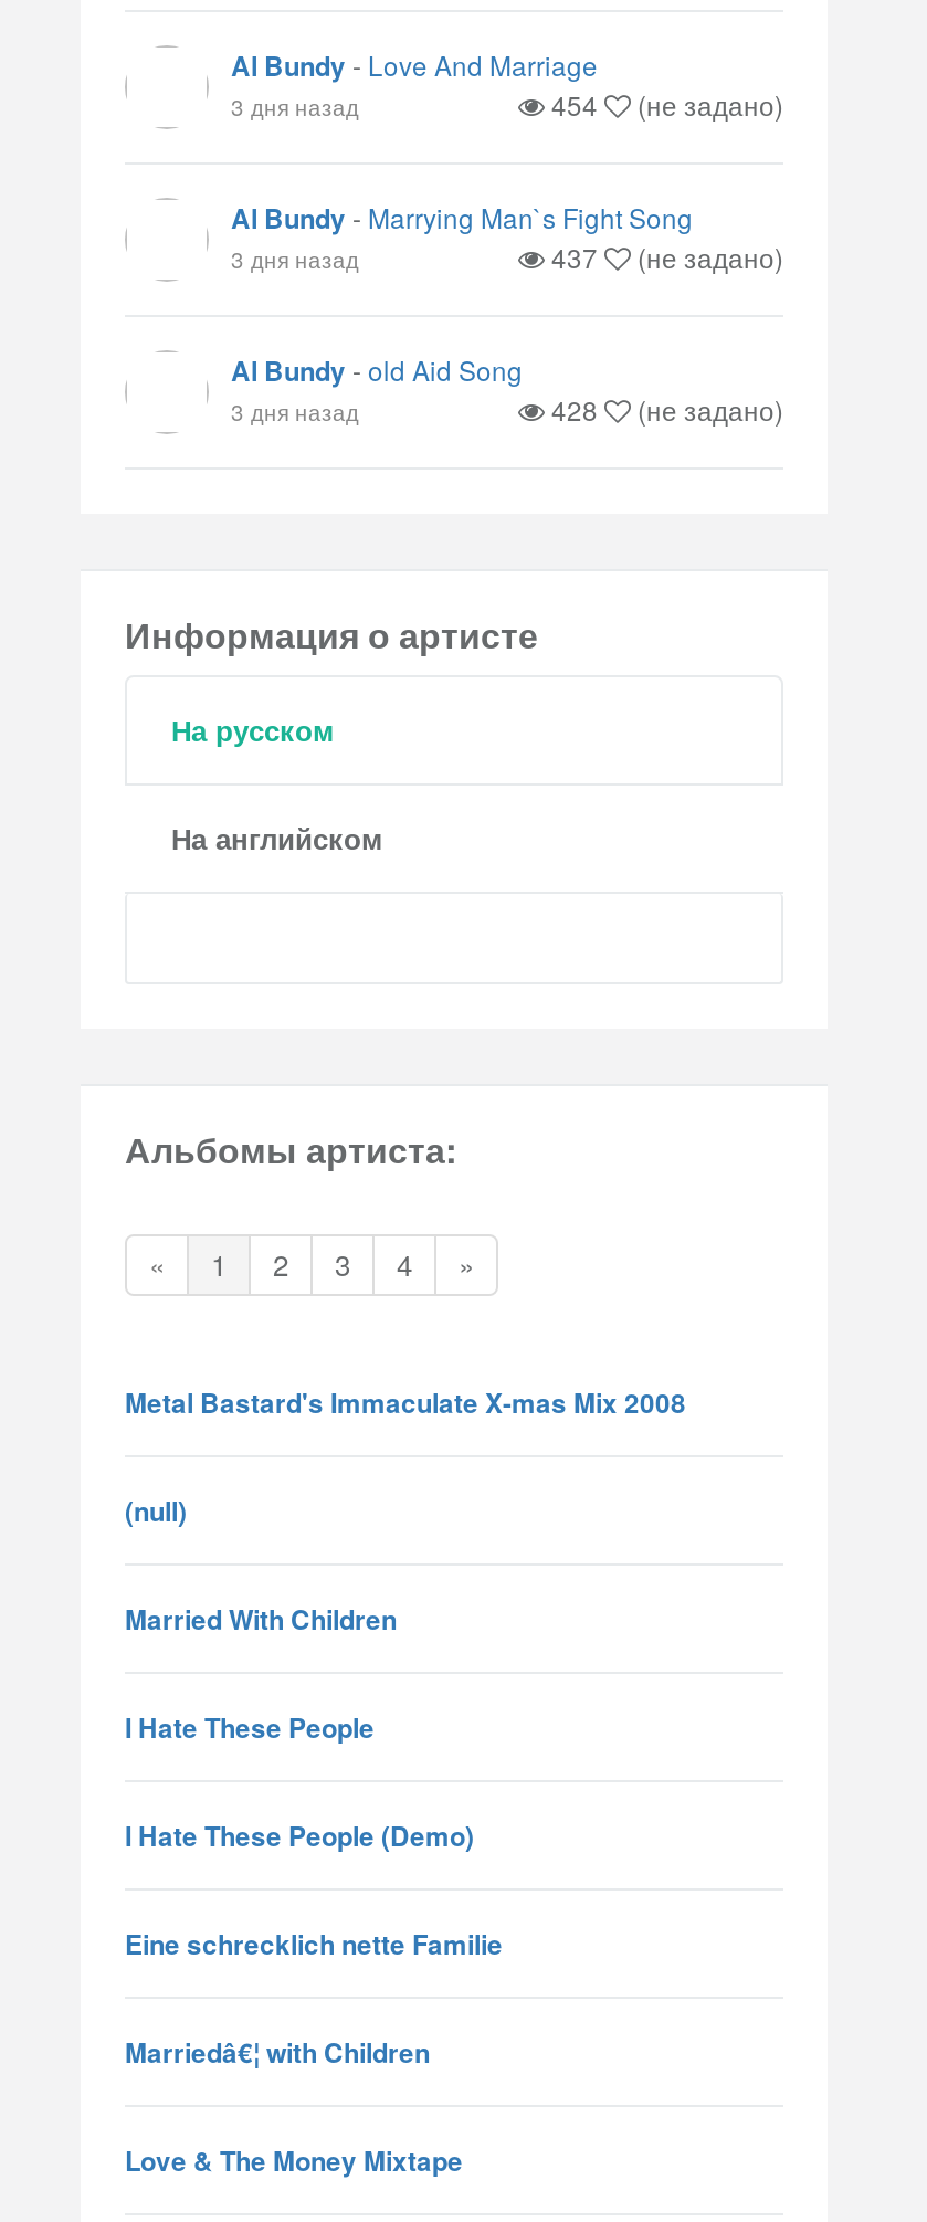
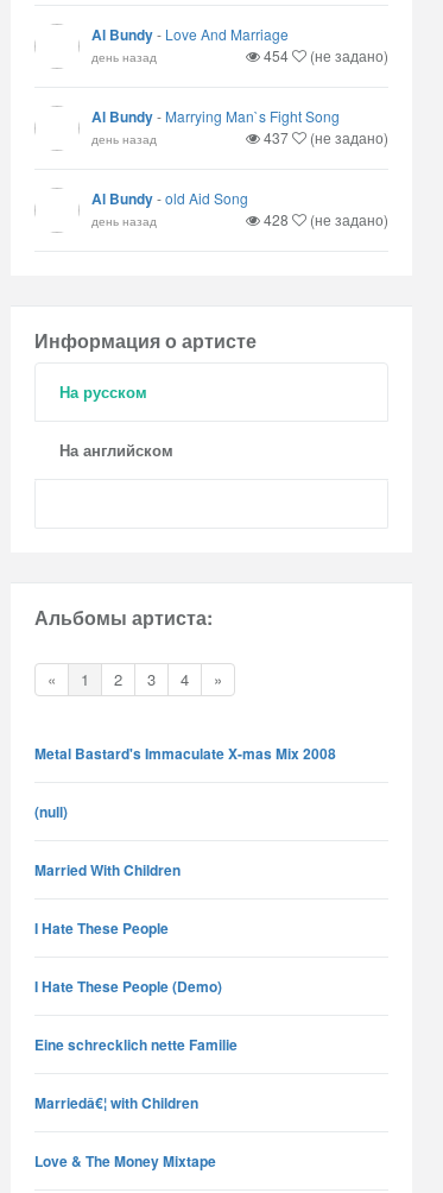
- 3 дня назад
+ день назад

- 3 дня назад
+ день назад

- 3 дня назад
+ день назад
